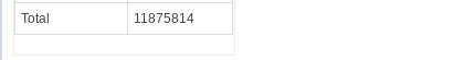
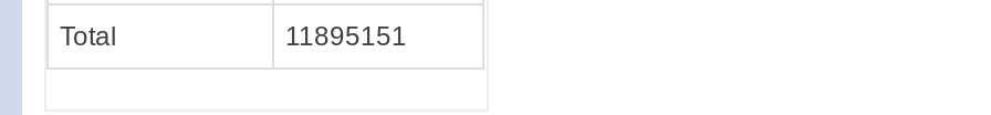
- 11875814
+ 11895151
